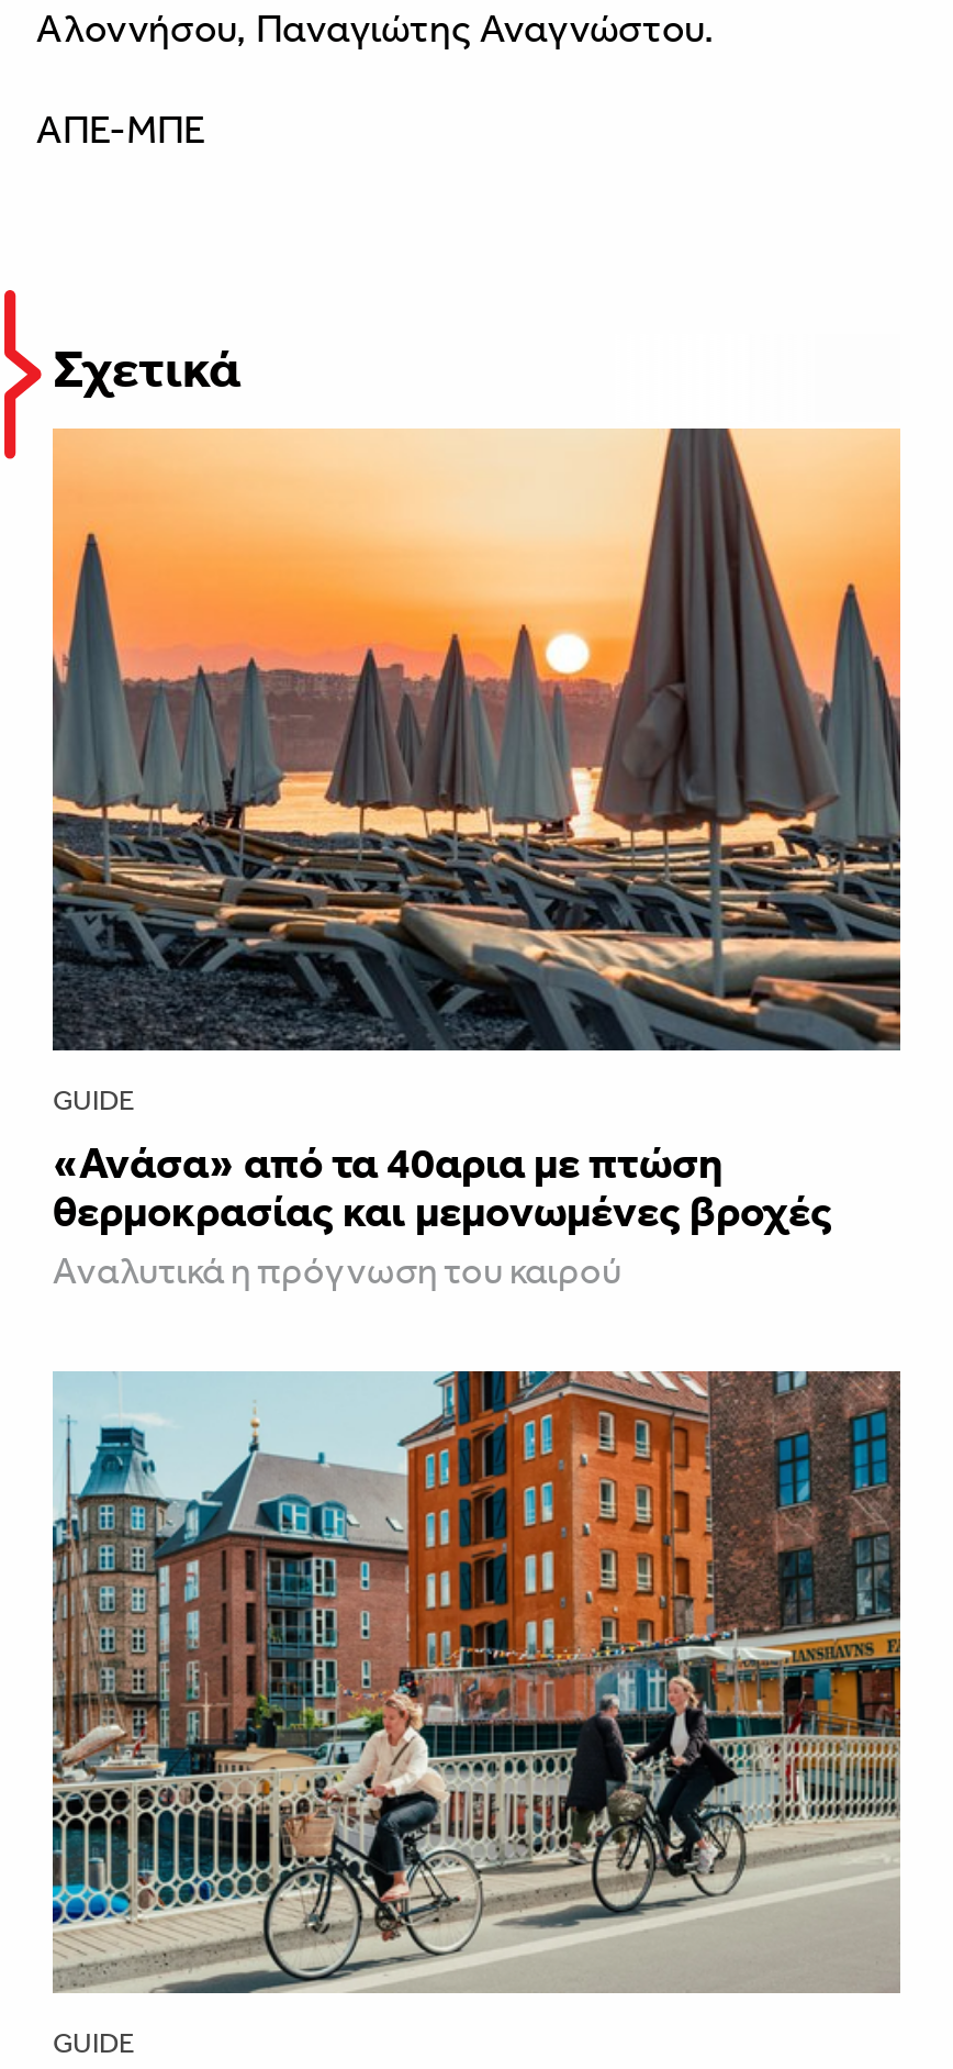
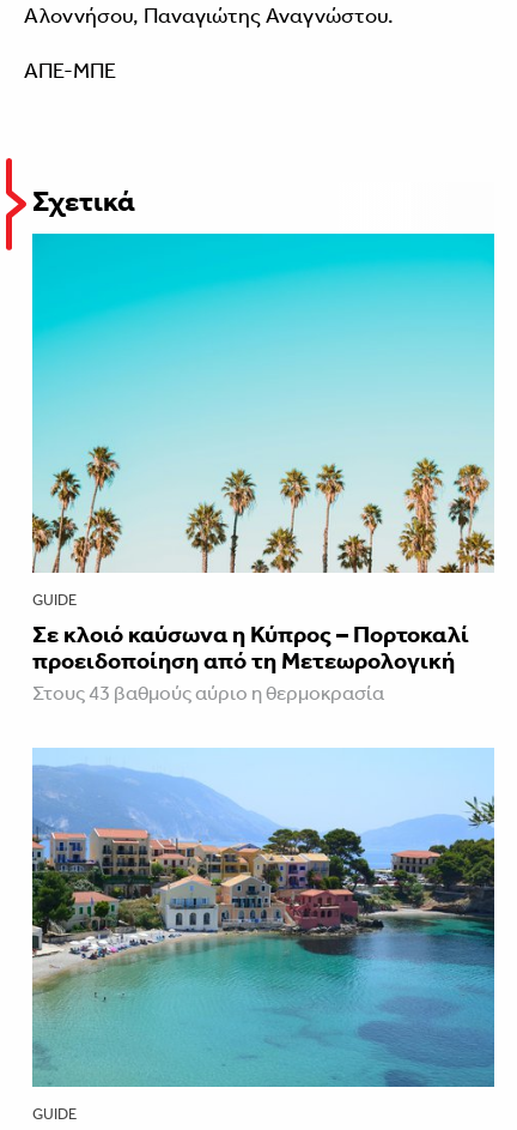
- [image]
- «Ανάσα» από τα 40αρια με πτώση
- θερμοκρασίας και μεμονωμένες βροχές
- Aναλυτικά η πρόγνωση του καιρού
+ [image]
+ Σε κλοιό καύσωνα η Κύπρος – Πορτοκαλί
+ προειδοποίηση από τη Μετεωρολογική
+ Στους 43 βαθμούς αύριο η θερμοκρασία

- [image]
+ [image]
